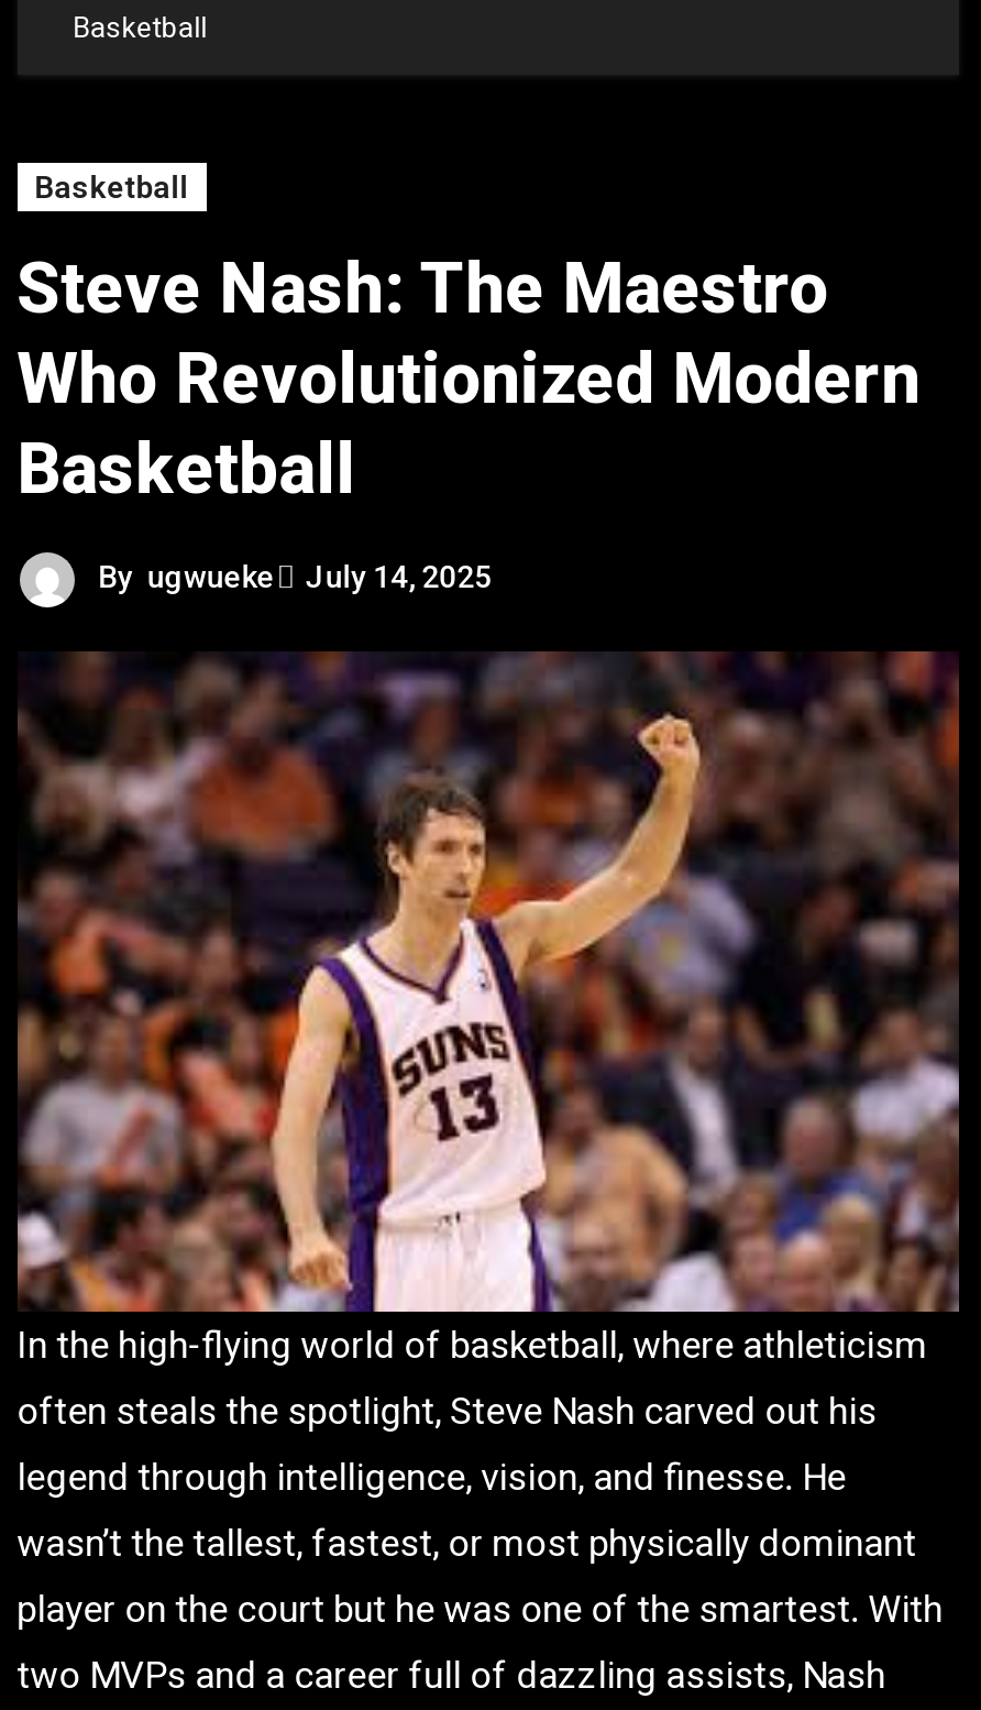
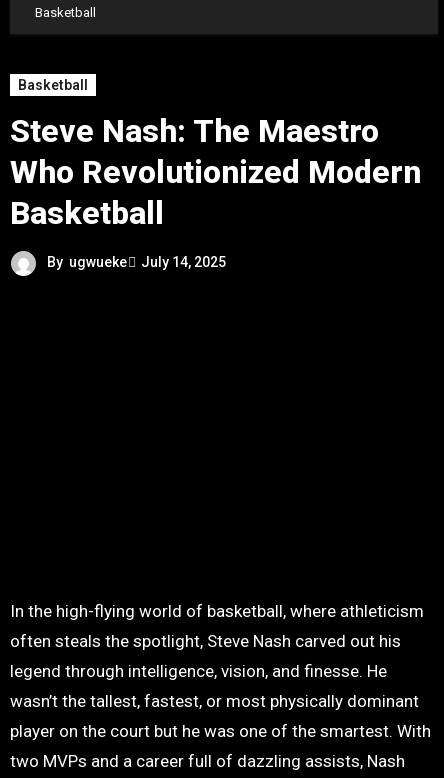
- [image]
